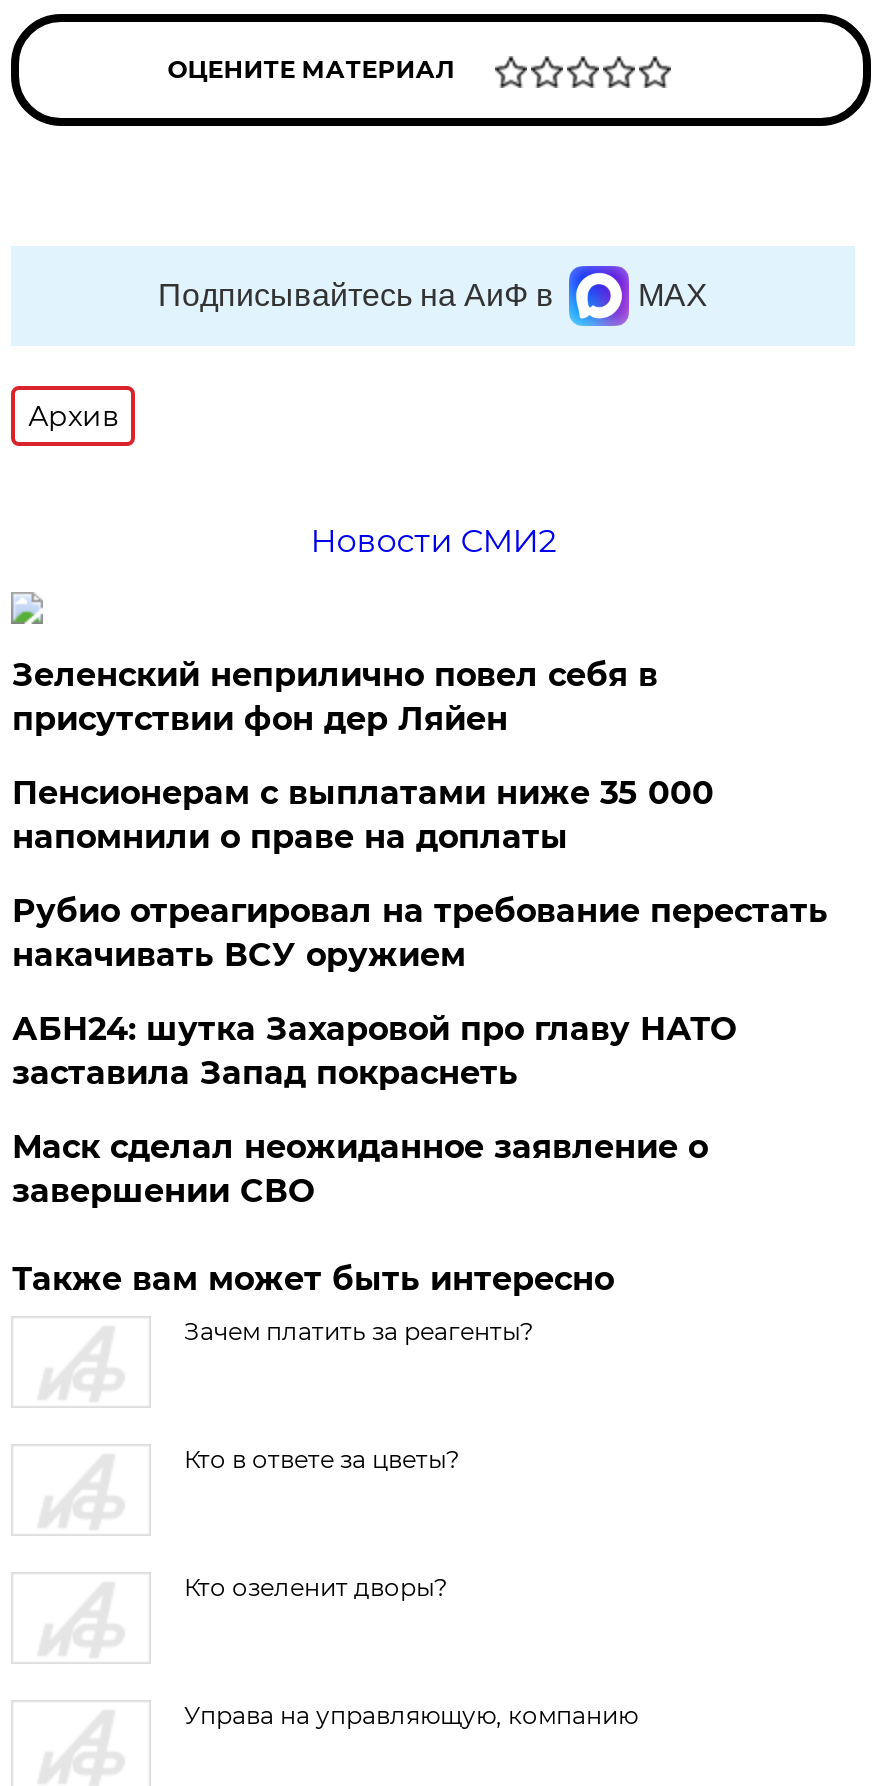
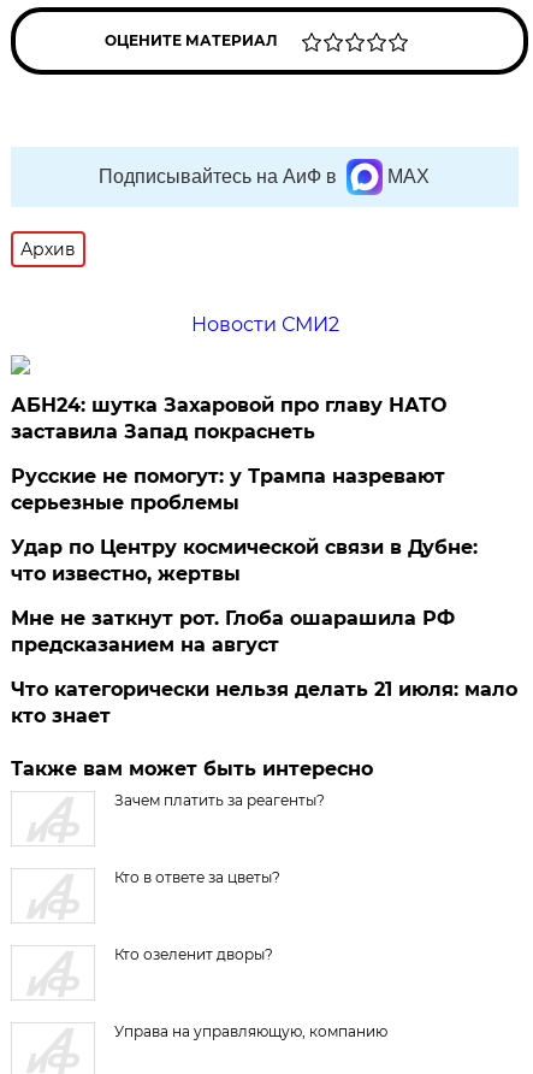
- Зеленский неприлично повел cебя в
- присутствии фон дер Ляйен
- Пенсионерам с выплатами ниже 35 000
- напомнили о праве на доплаты
- Рубио отреагировал на требование перестать
- накачивать ВСУ оружием

moved up: АБН24: шутка Захаровой про главу НАТО | заставила Запад покраснеть

- Маск сделал неожиданное заявление о
- завершении СВО
+ Русские не помогут: у Трампа назревают
+ серьезные проблемы
+ Удар по Центру космической связи в Дубне:
+ что известно, жертвы
+ Мне не заткнут рот. Глоба ошарашила РФ
+ предсказанием на август
+ Что категорически нельзя делать 21 июля: мало
+ кто знает
